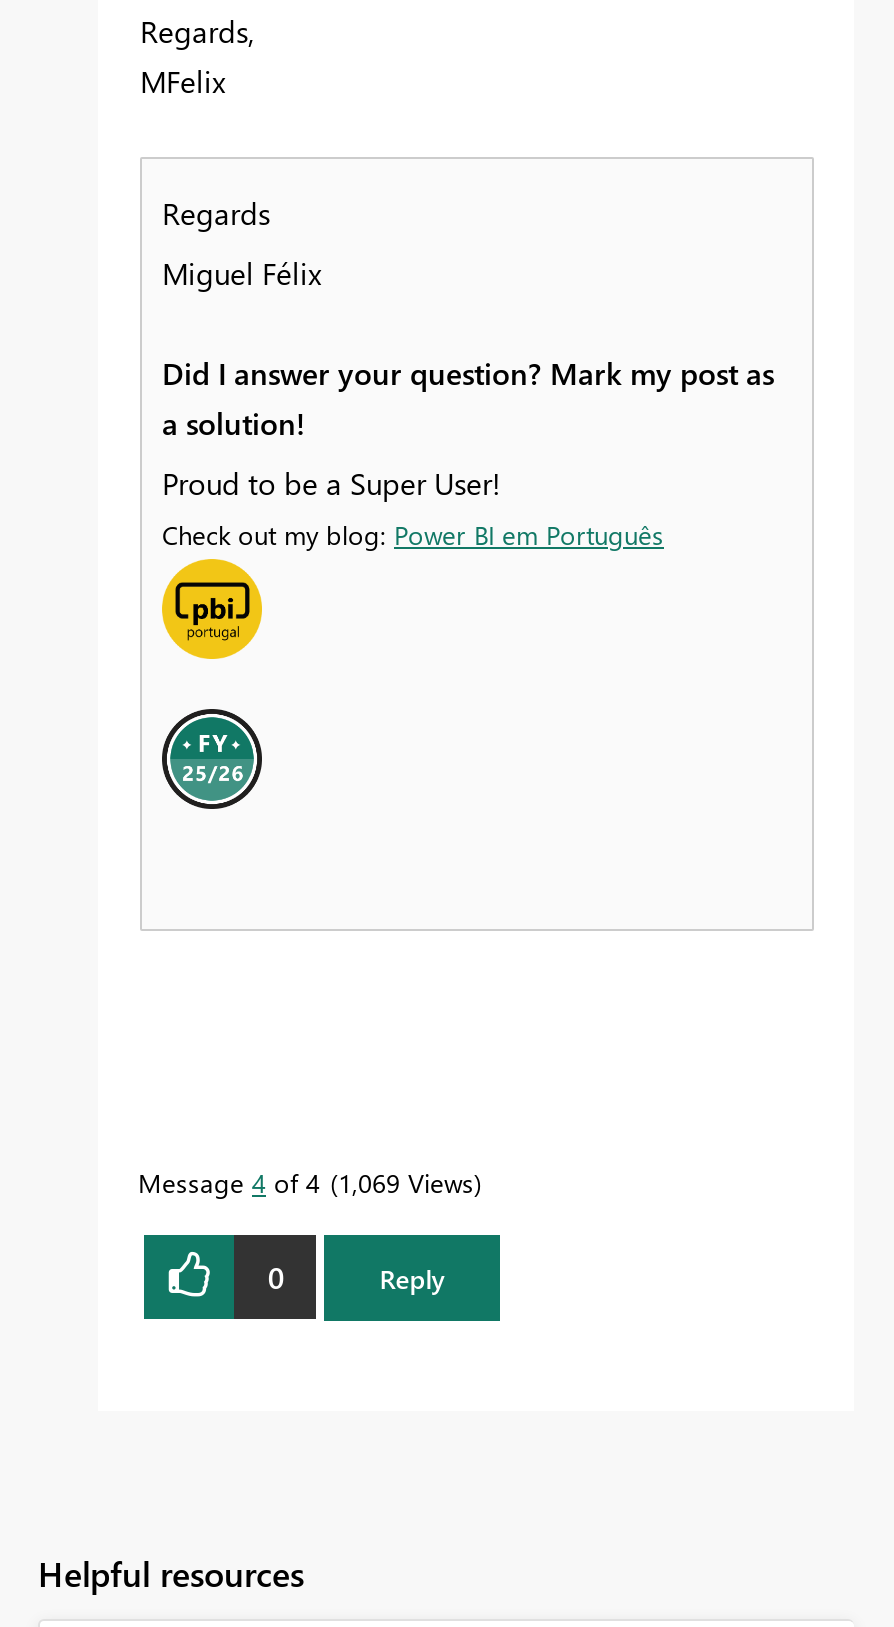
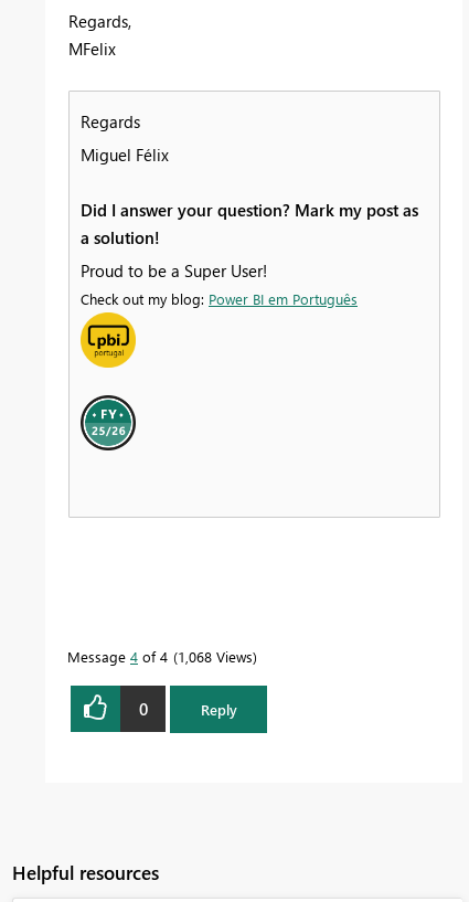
- Message 4 of 4 1,069 Views
+ Message 4 of 4 1,068 Views
